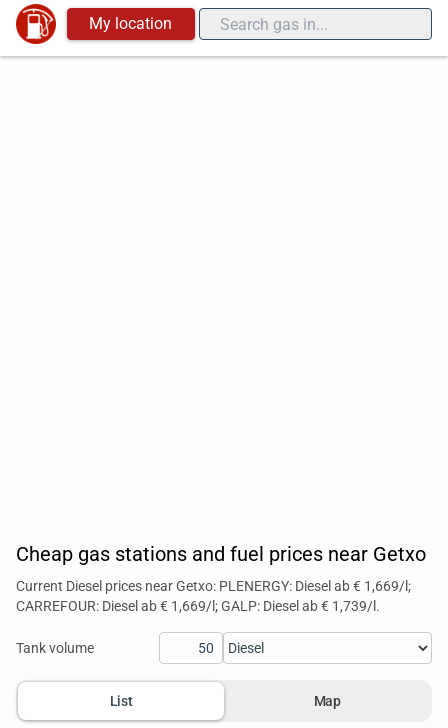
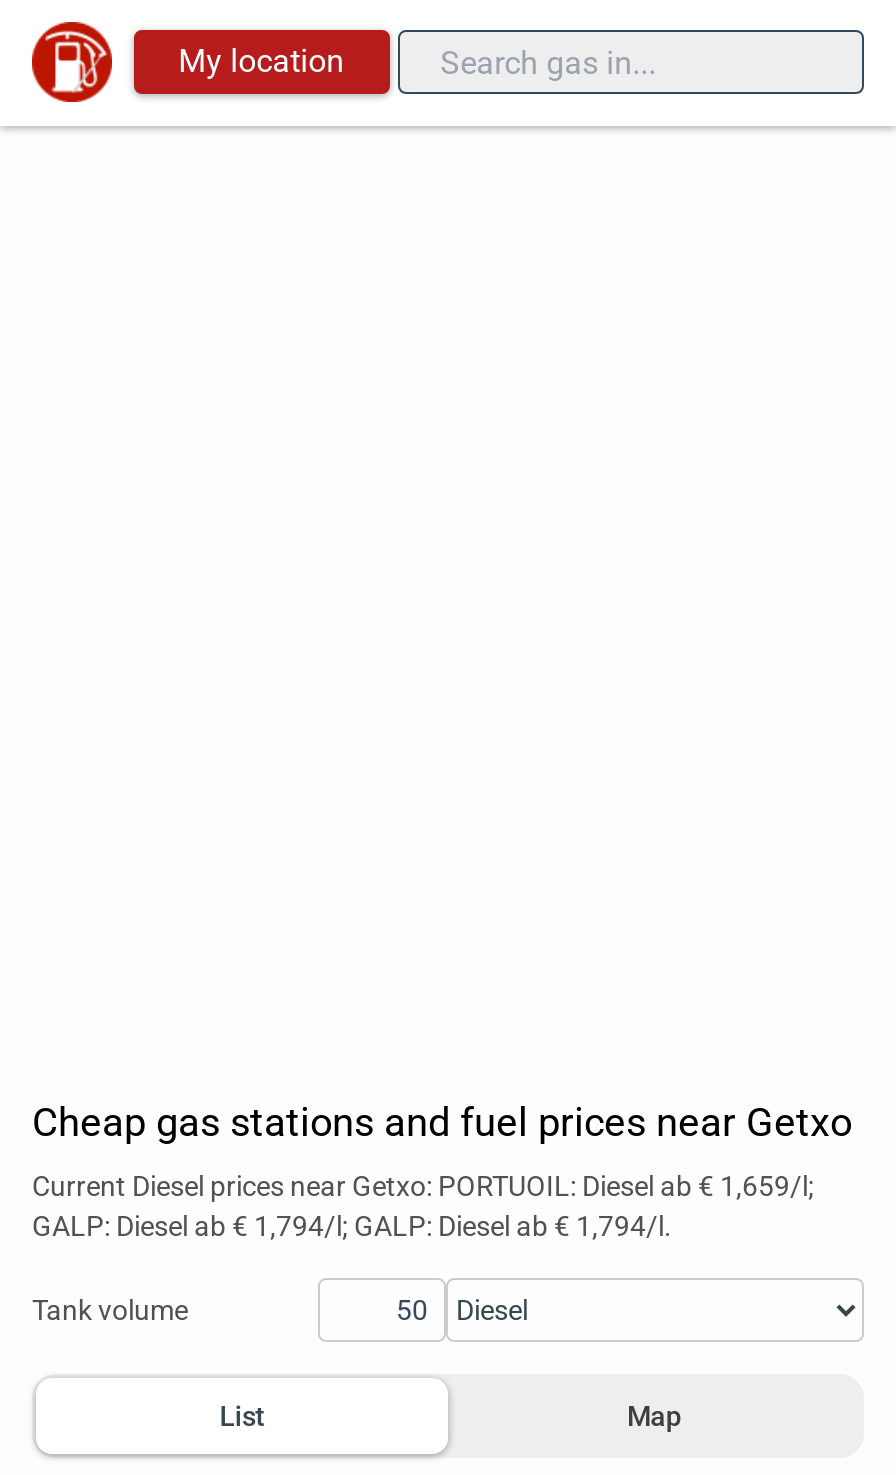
- Current Diesel prices near Getxo: PLENERGY: Diesel ab € 1,669/l;
+ Current Diesel prices near Getxo: PORTUOIL: Diesel ab € 1,659/l;

- CARREFOUR: Diesel ab € 1,669/l; GALP: Diesel ab € 1,739/l.
+ GALP: Diesel ab € 1,794/l; GALP: Diesel ab € 1,794/l.
